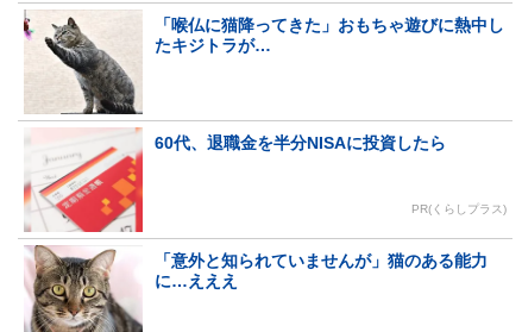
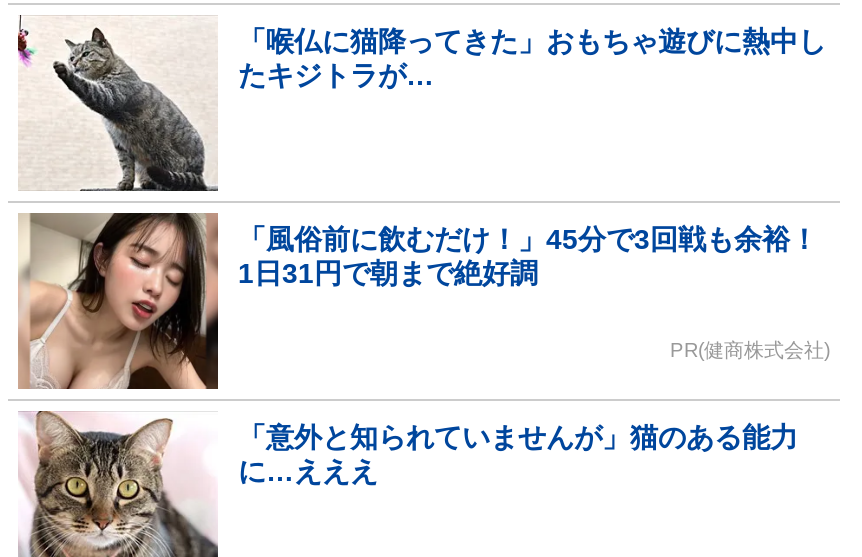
- [image]
- 60代、退職金を半分NISAに投資したら
+ [image]
+ 「風俗前に飲むだけ！」45分で3回戦も余裕！
+ 1日31円で朝まで絶好調

- PR(くらしプラス)
+ PR(健商株式会社)
